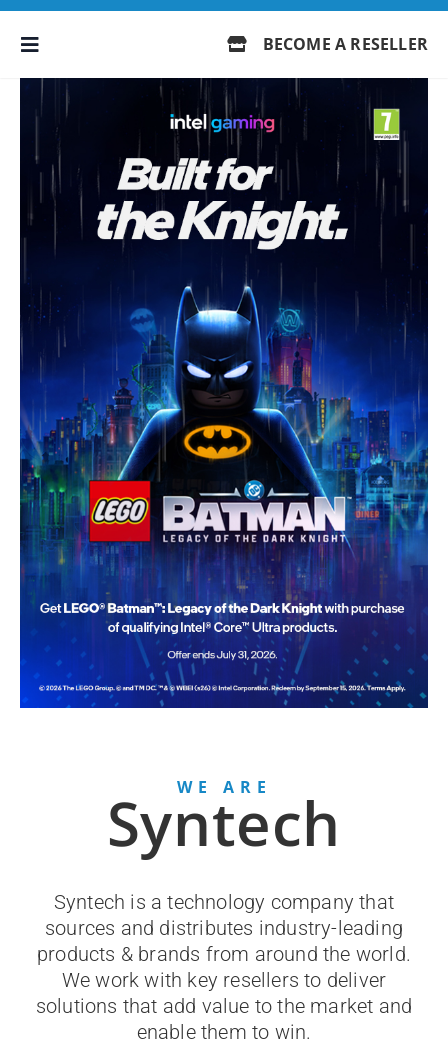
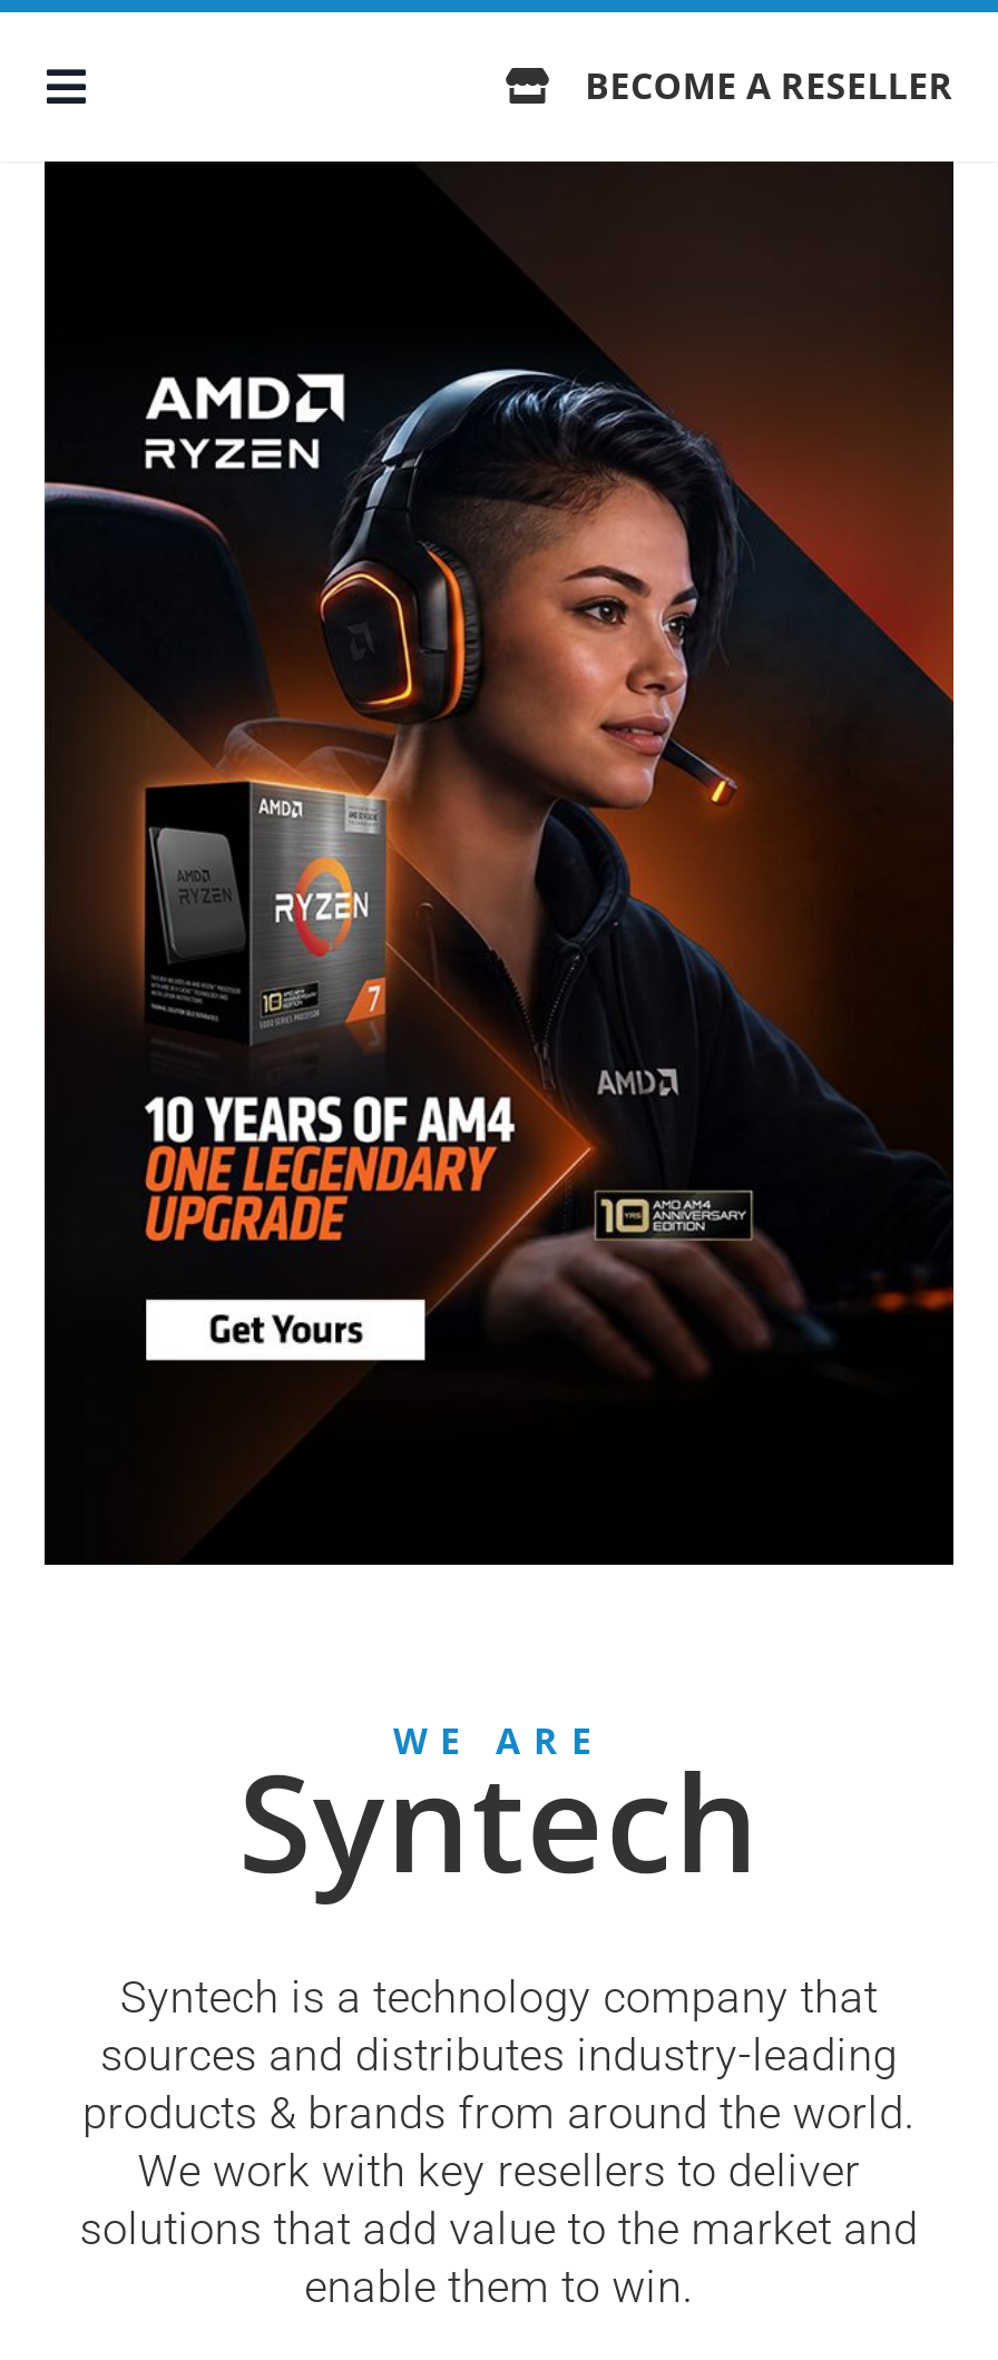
- [image]
+ [image]
